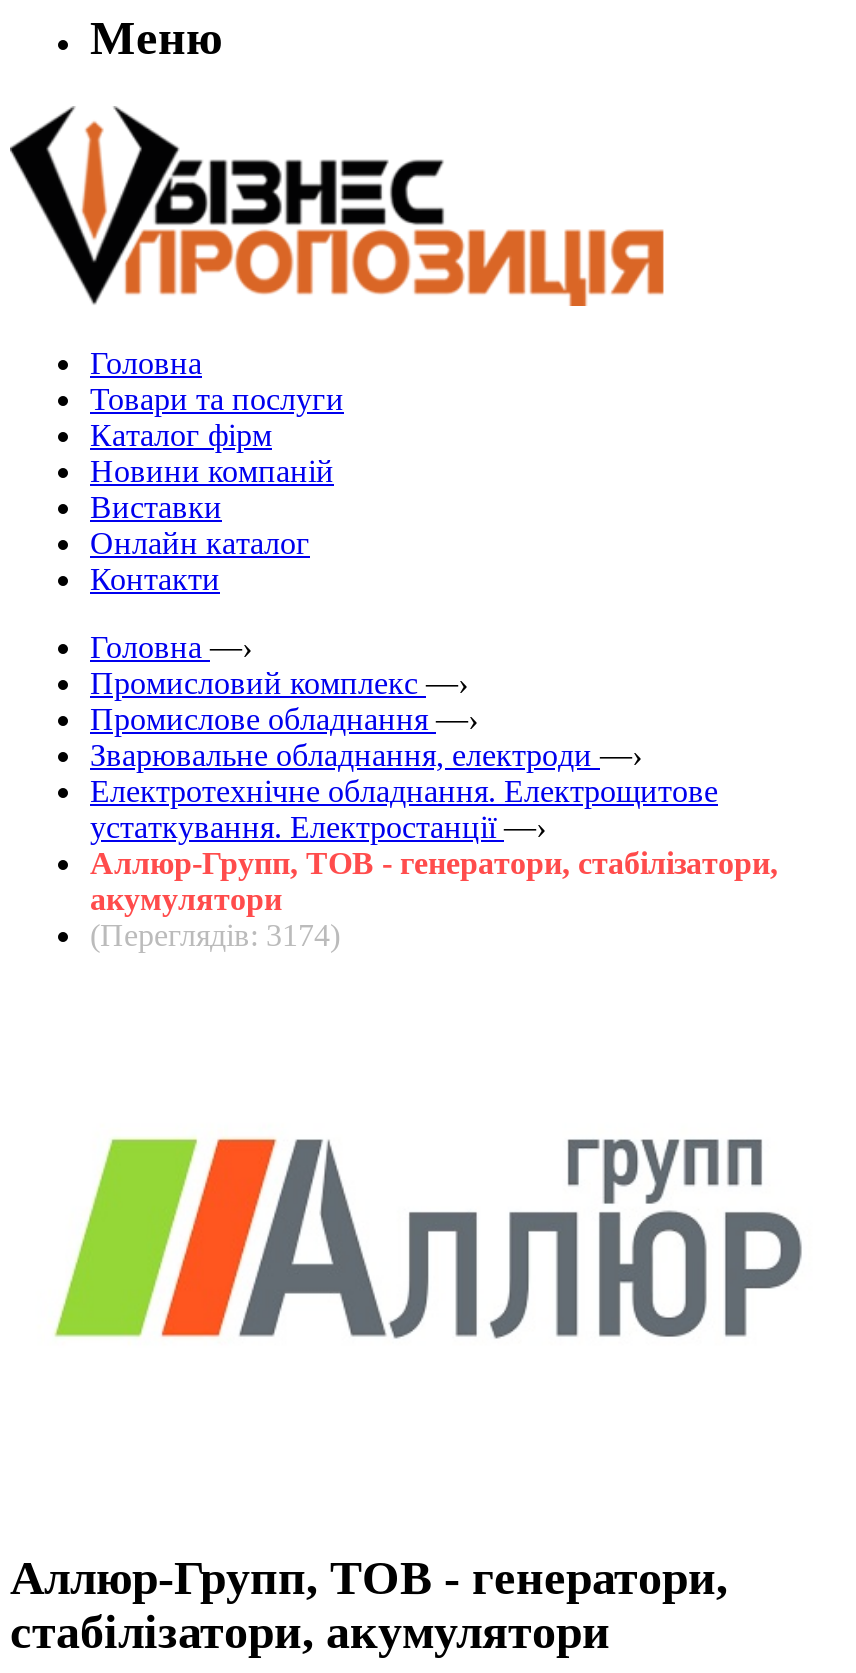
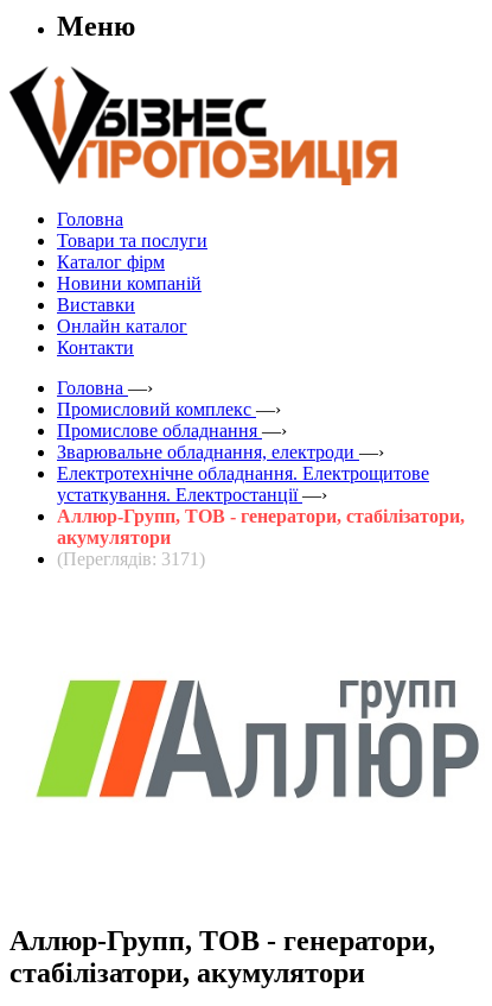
- (Переглядів: 3174)
+ (Переглядів: 3171)
